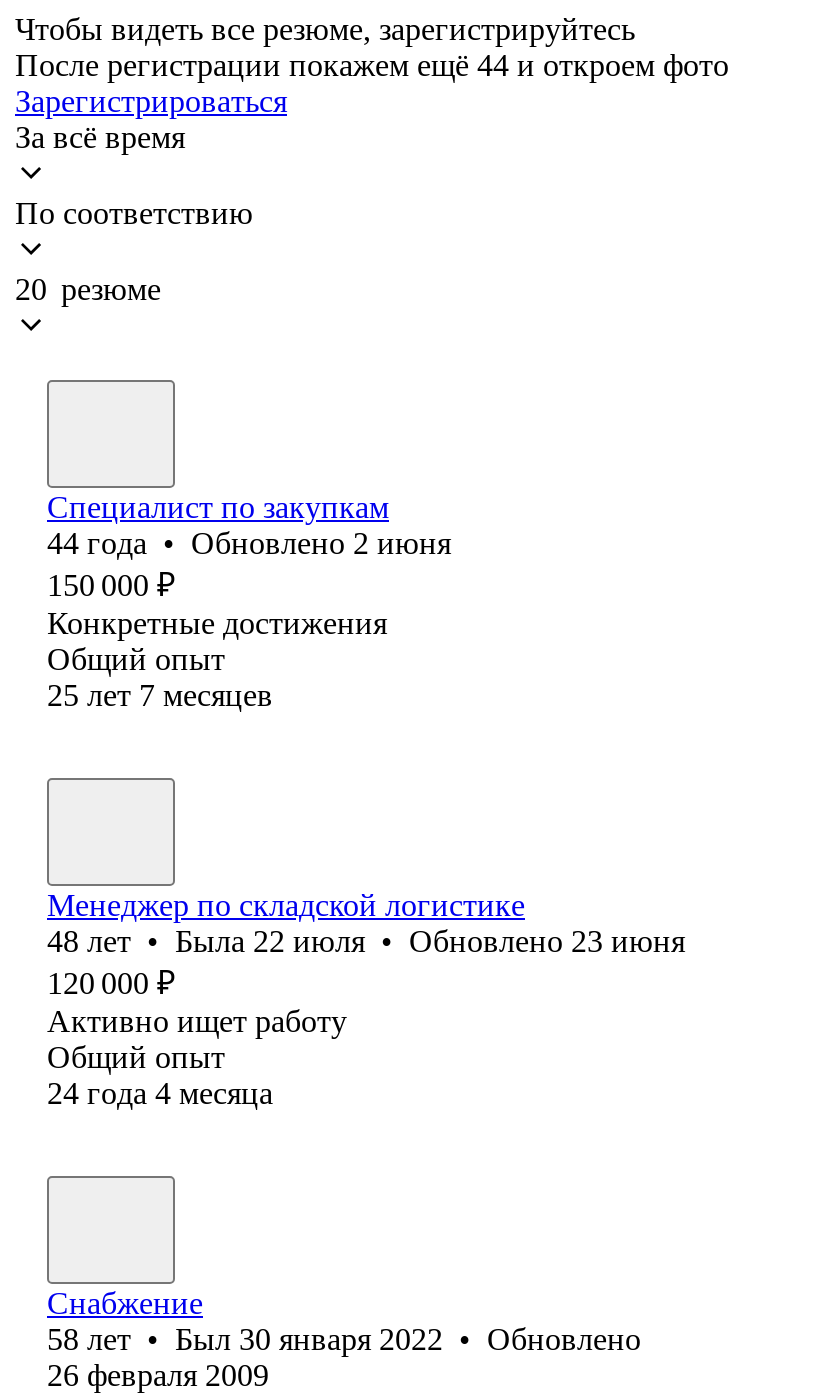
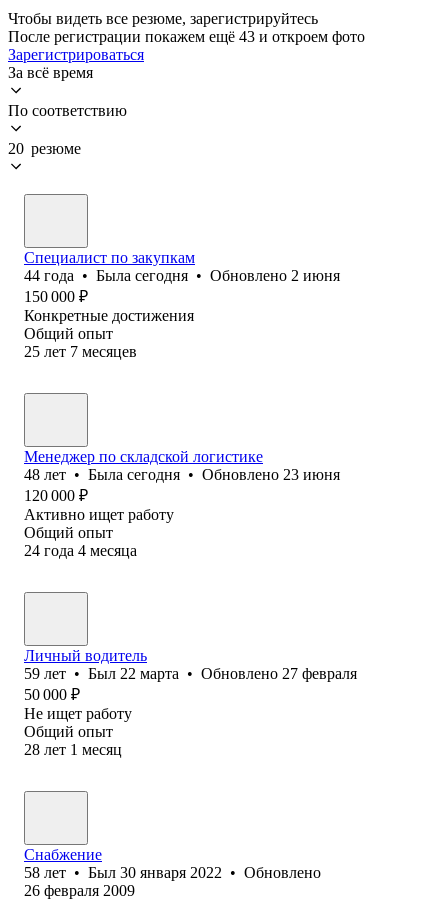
- После регистрации покажем ещё 44 и откроем фото
+ После регистрации покажем ещё 43 и откроем фото

- 44 года • Обновлено 2 июня
+ 44 года • Была сегодня • Обновлено 2 июня

- 48 лет • Была 22 июля • Обновлено 23 июня
+ 48 лет • Была сегодня • Обновлено 23 июня

+ Личный водитель
+ 59 лет • Был 22 марта • Обновлено 27 февраля
+ 50 000 ₽
+ Не ищет работу
+ Общий опыт
+ 28 лет 1 месяц
